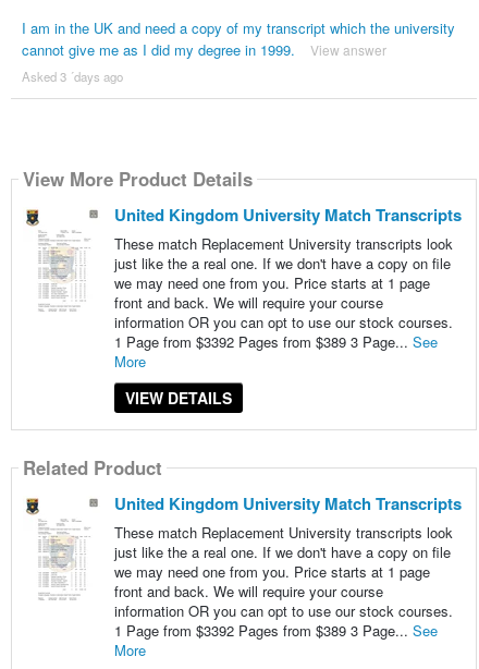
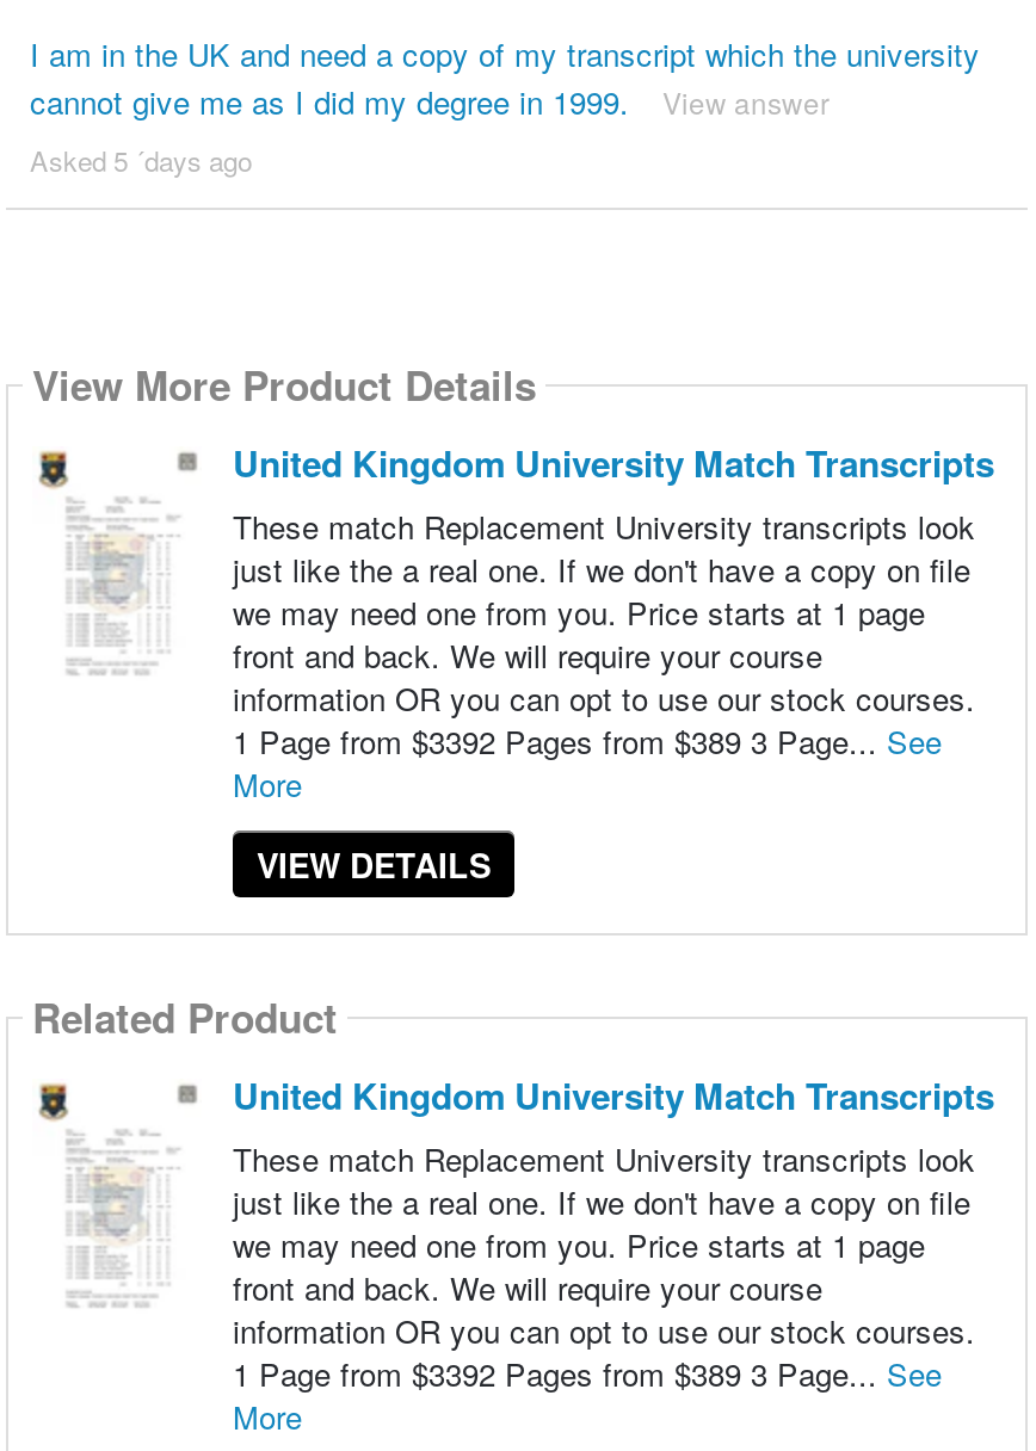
- Asked 3 ´days ago
+ Asked 5 ´days ago
